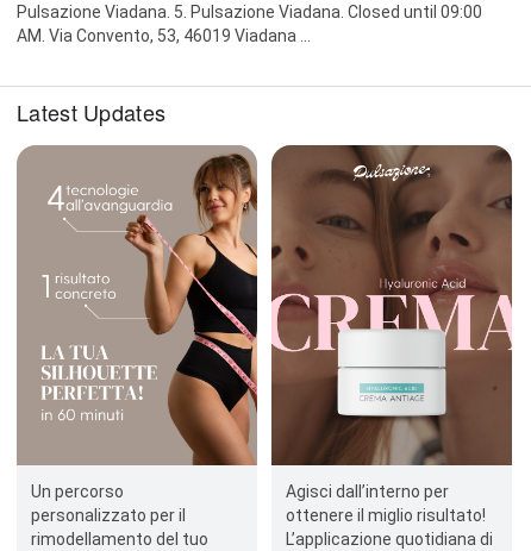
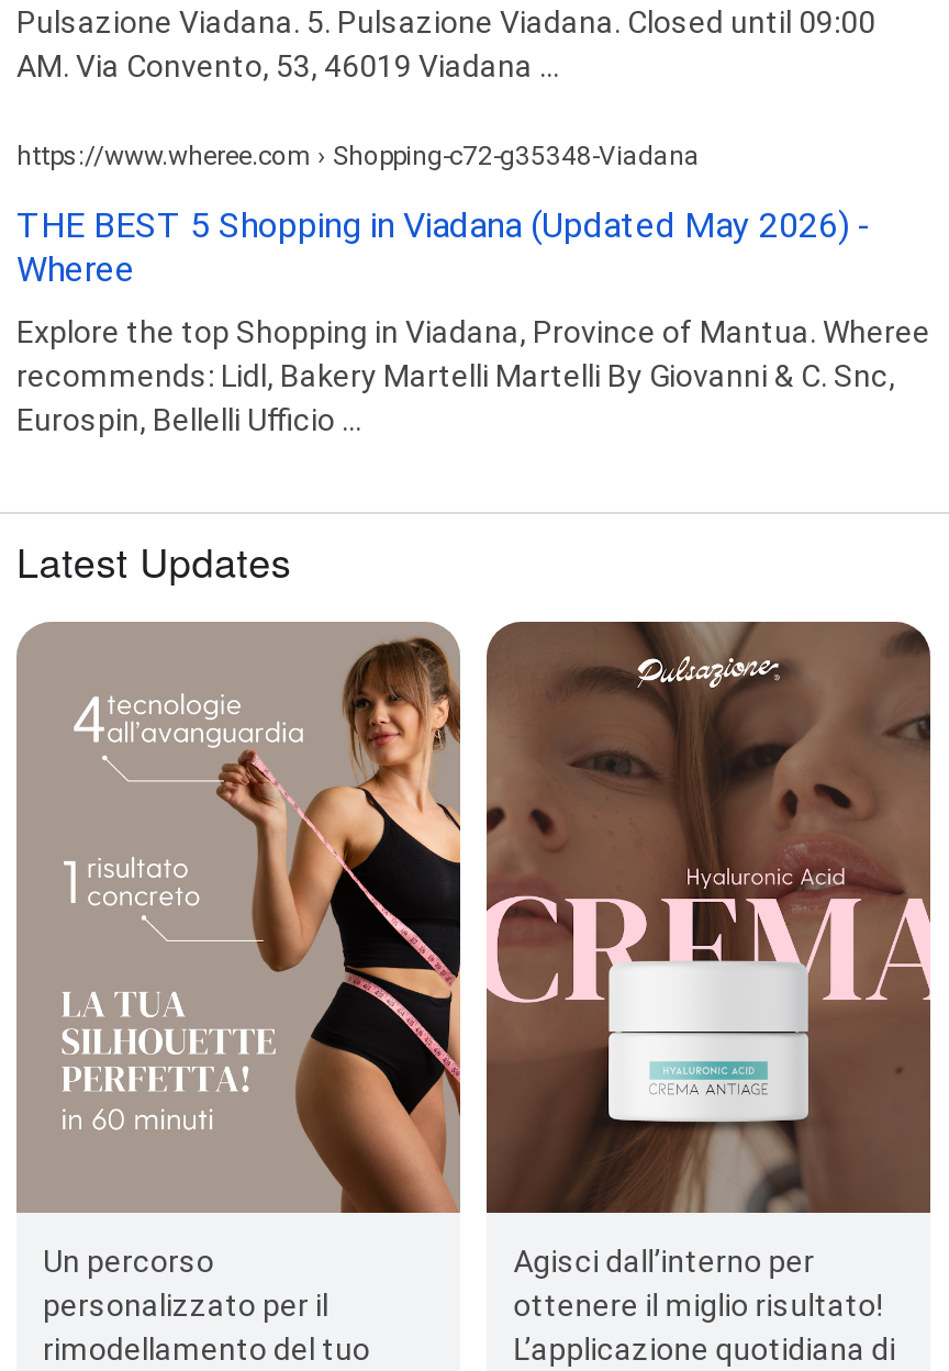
+ https://www.wheree.com › Shopping-c72-g35348-Viadana
+ THE BEST 5 Shopping in Viadana (Updated May 2026) -
+ Wheree
+ Explore the top Shopping in Viadana, Province of Mantua. Wheree
+ recommends: Lidl, Bakery Martelli Martelli By Giovanni & C. Snc,
+ Eurospin, Bellelli Ufficio ...
